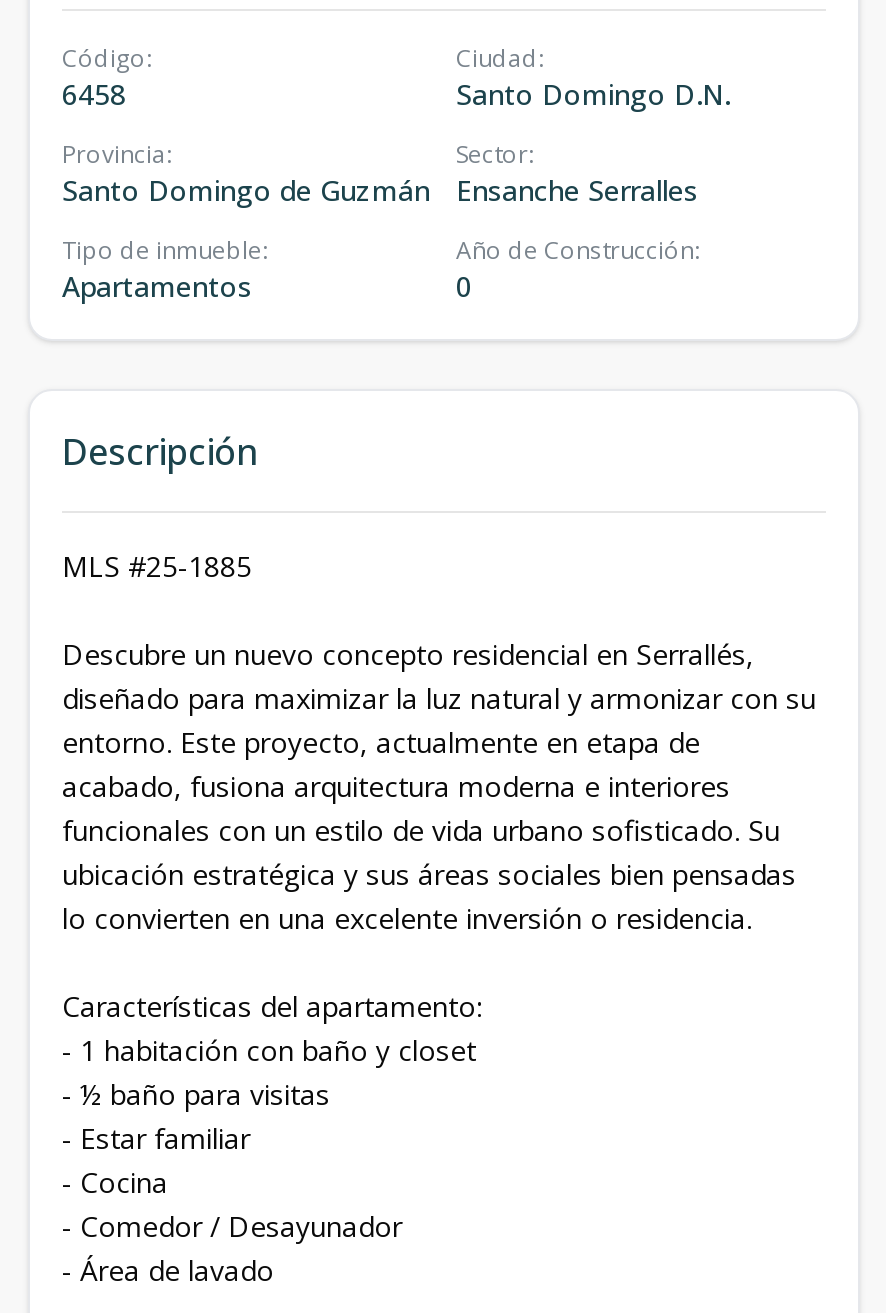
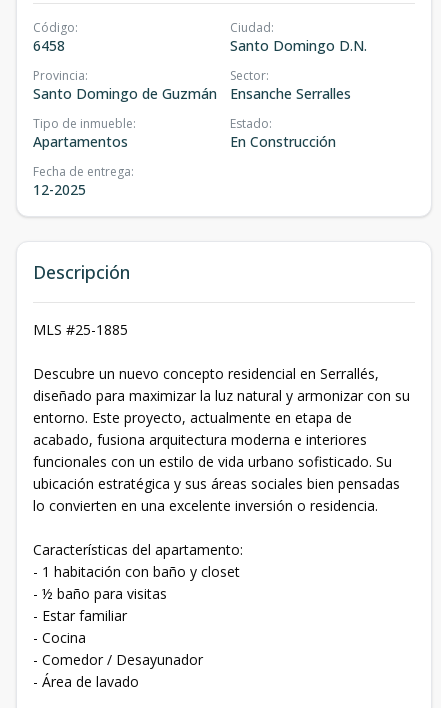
- Año de Construcción:
- 0
+ Estado:
+ En Construcción
+ Fecha de entrega:
+ 12-2025
